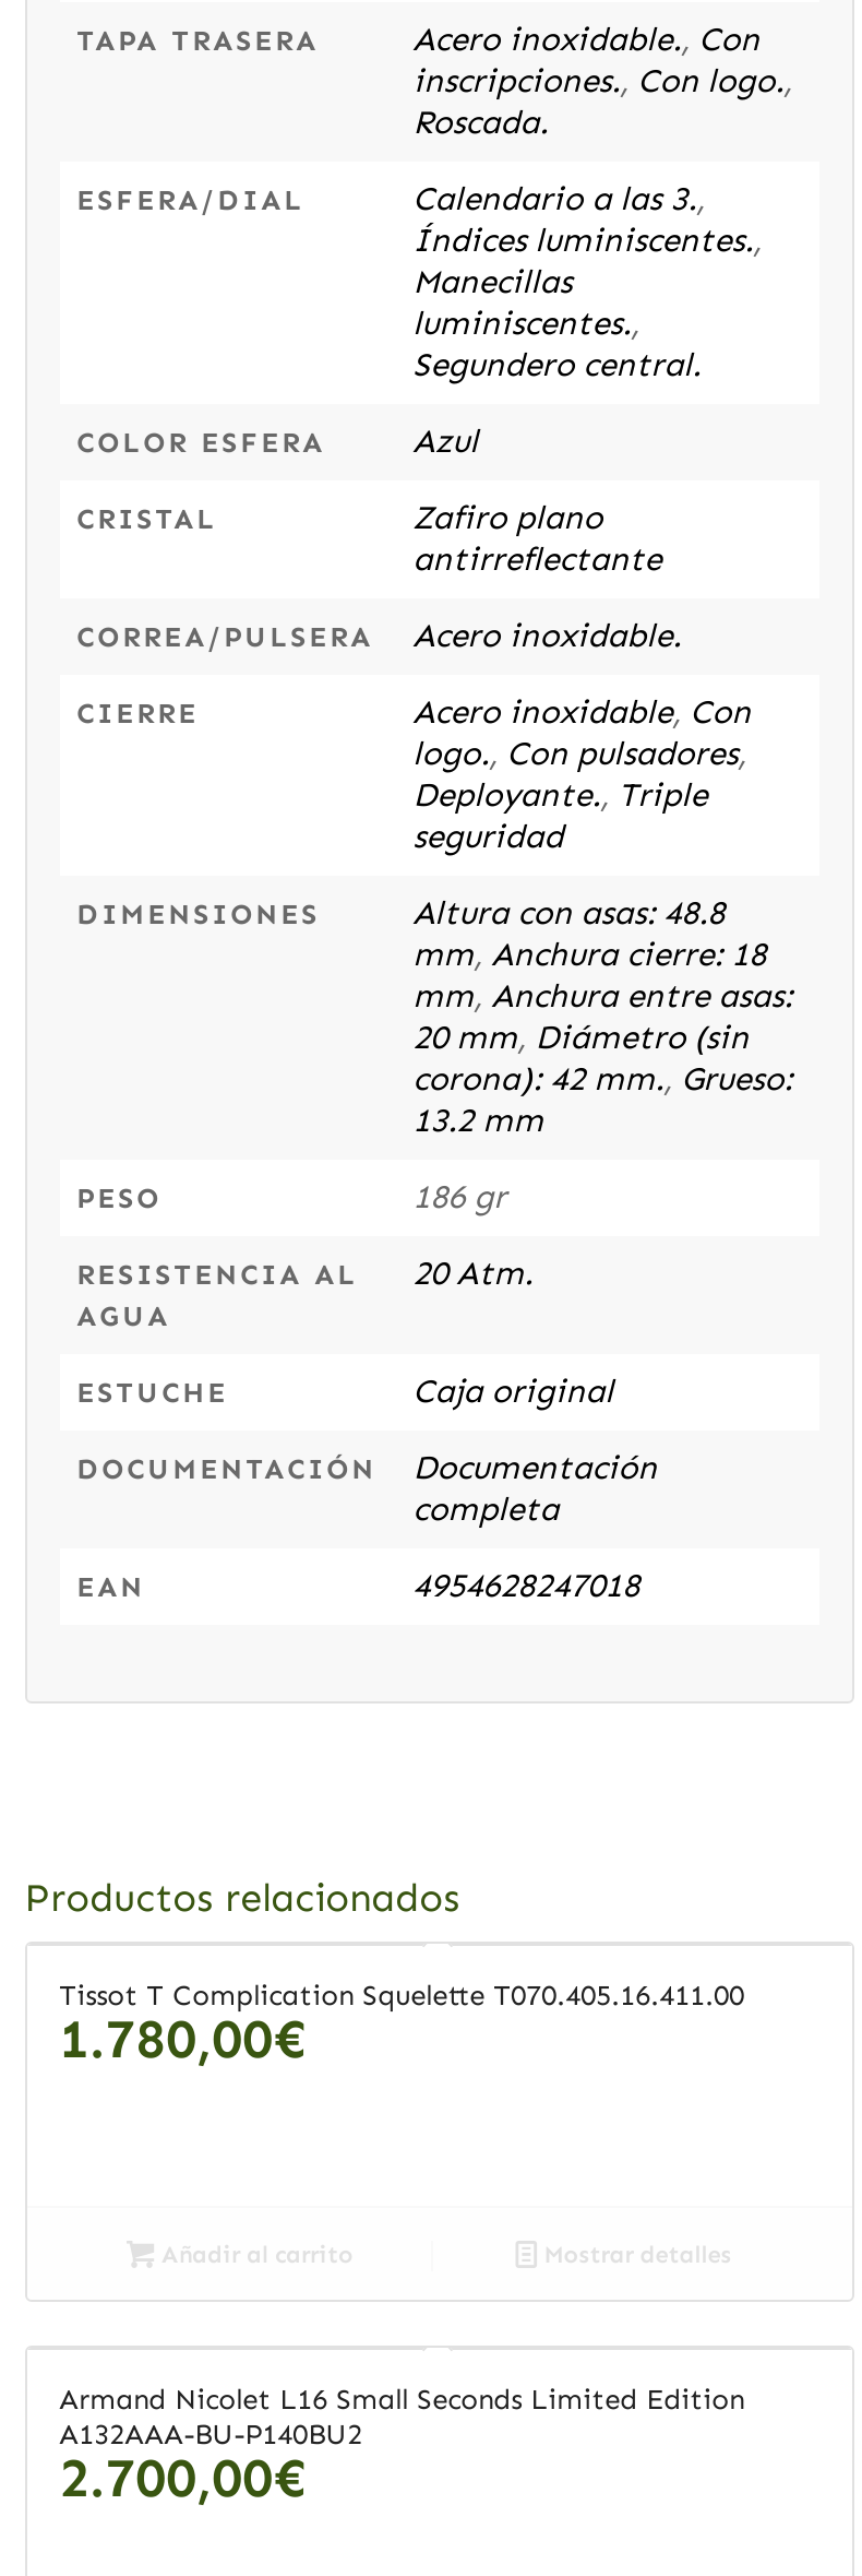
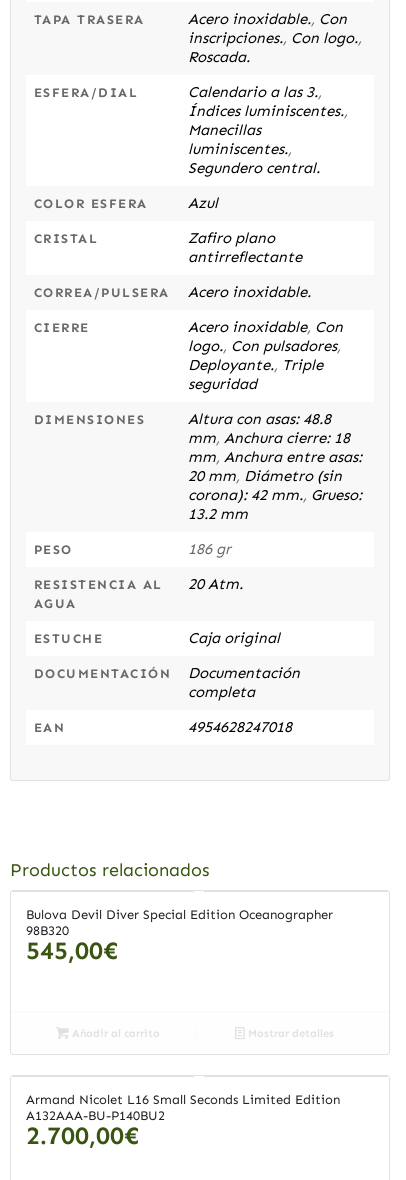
- Tissot T Complication Squelette T070.405.16.411.00
- 1.780,00€
+ Bulova Devil Diver Special Edition Oceanographer
+ 98B320
+ 545,00€
